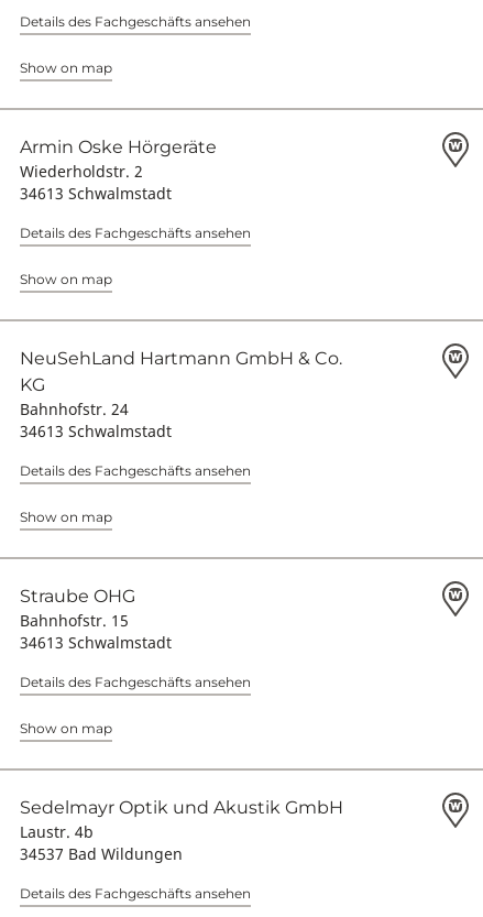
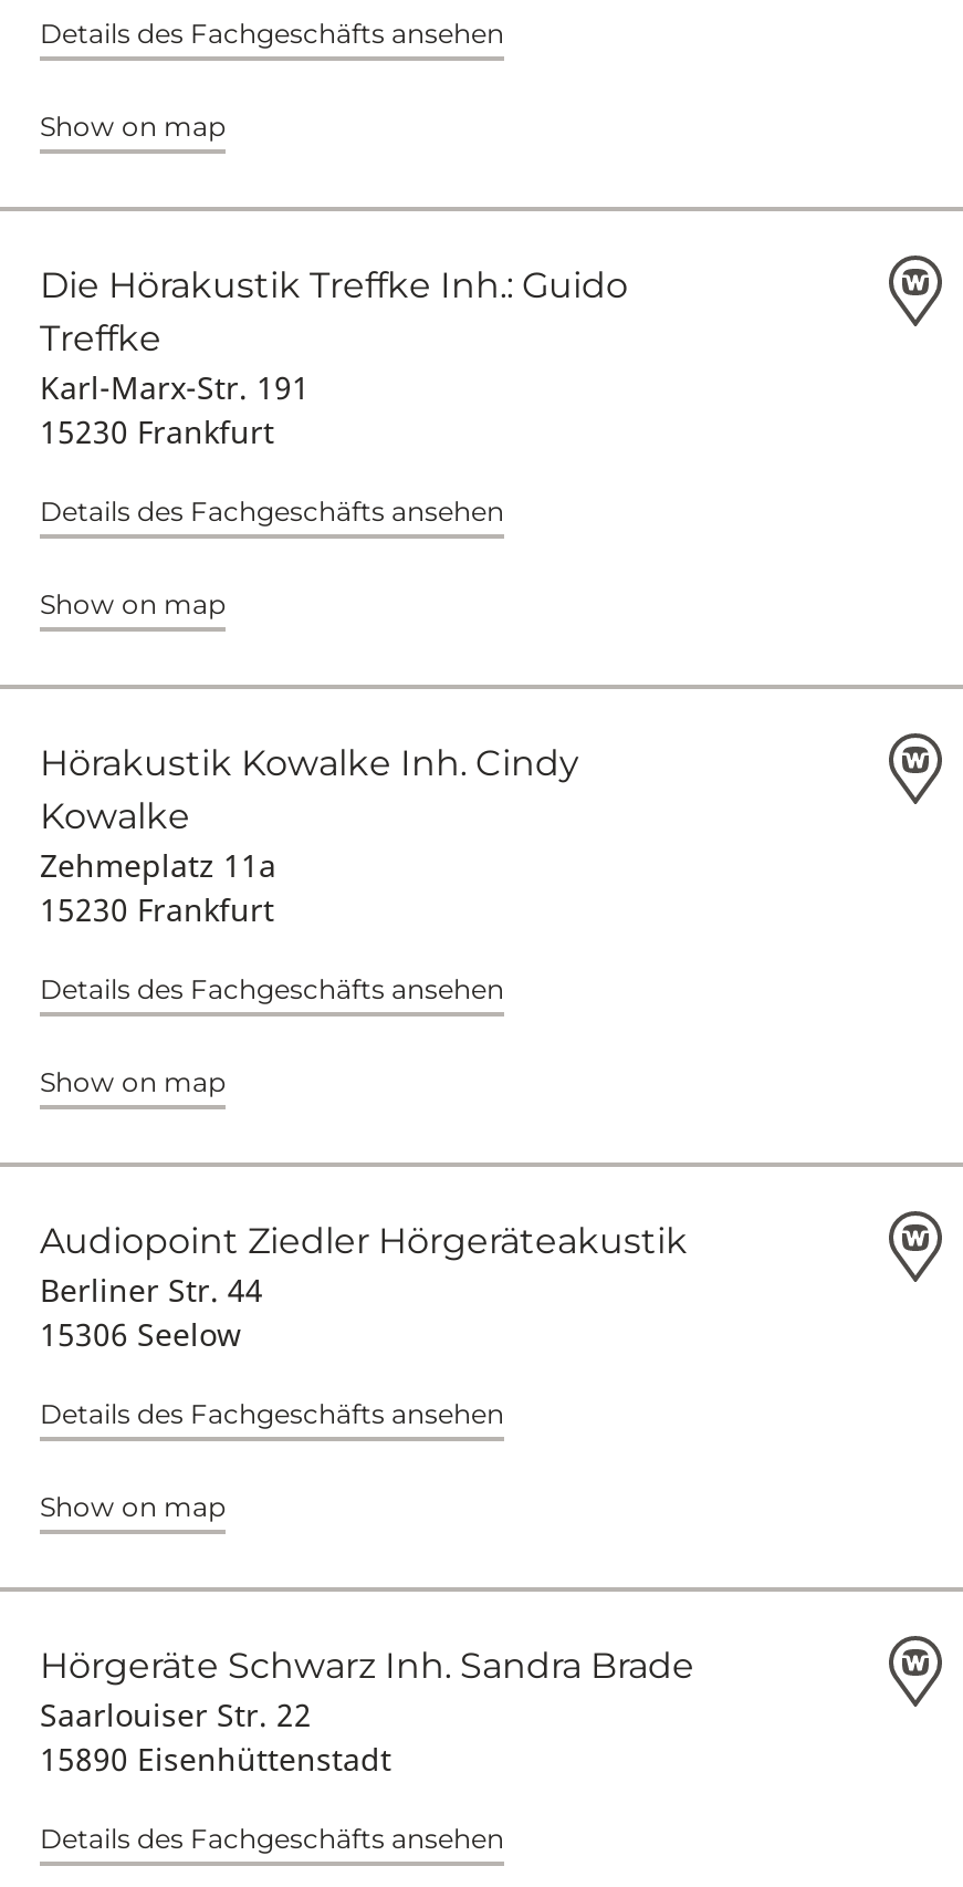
- Armin Oske Hörgeräte
- Wiederholdstr. 2
- 34613 Schwalmstadt
+ Die Hörakustik Treffke Inh.: Guido
+ Treffke
+ Karl-Marx-Str. 191
+ 15230 Frankfurt

- NeuSehLand Hartmann GmbH & Co.
- KG
- Bahnhofstr. 24
- 34613 Schwalmstadt
+ Hörakustik Kowalke Inh. Cindy
+ Kowalke
+ Zehmeplatz 11a
+ 15230 Frankfurt

- Straube OHG
- Bahnhofstr. 15
- 34613 Schwalmstadt
+ Audiopoint Ziedler Hörgeräteakustik
+ Berliner Str. 44
+ 15306 Seelow

- Sedelmayr Optik und Akustik GmbH
- Laustr. 4b
- 34537 Bad Wildungen
+ Hörgeräte Schwarz Inh. Sandra Brade
+ Saarlouiser Str. 22
+ 15890 Eisenhüttenstadt
